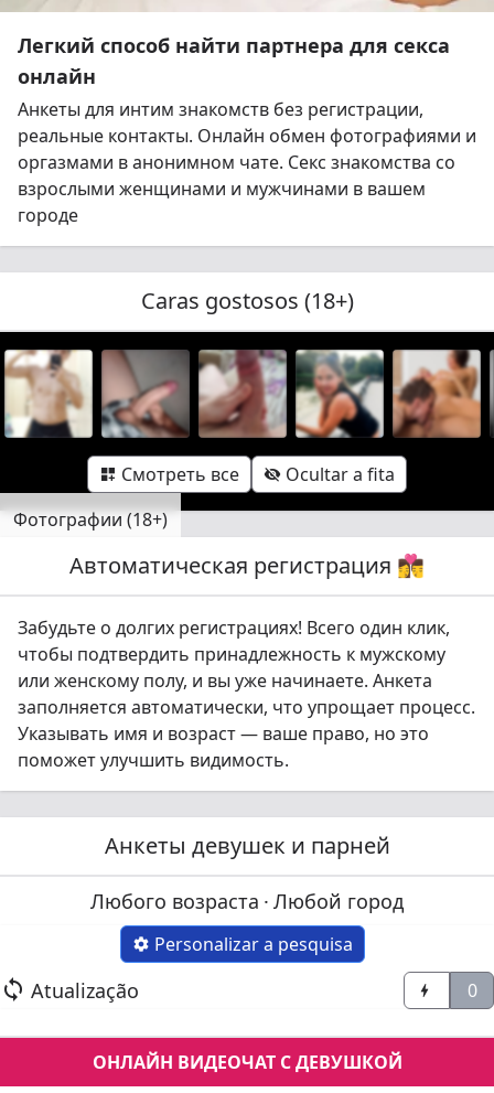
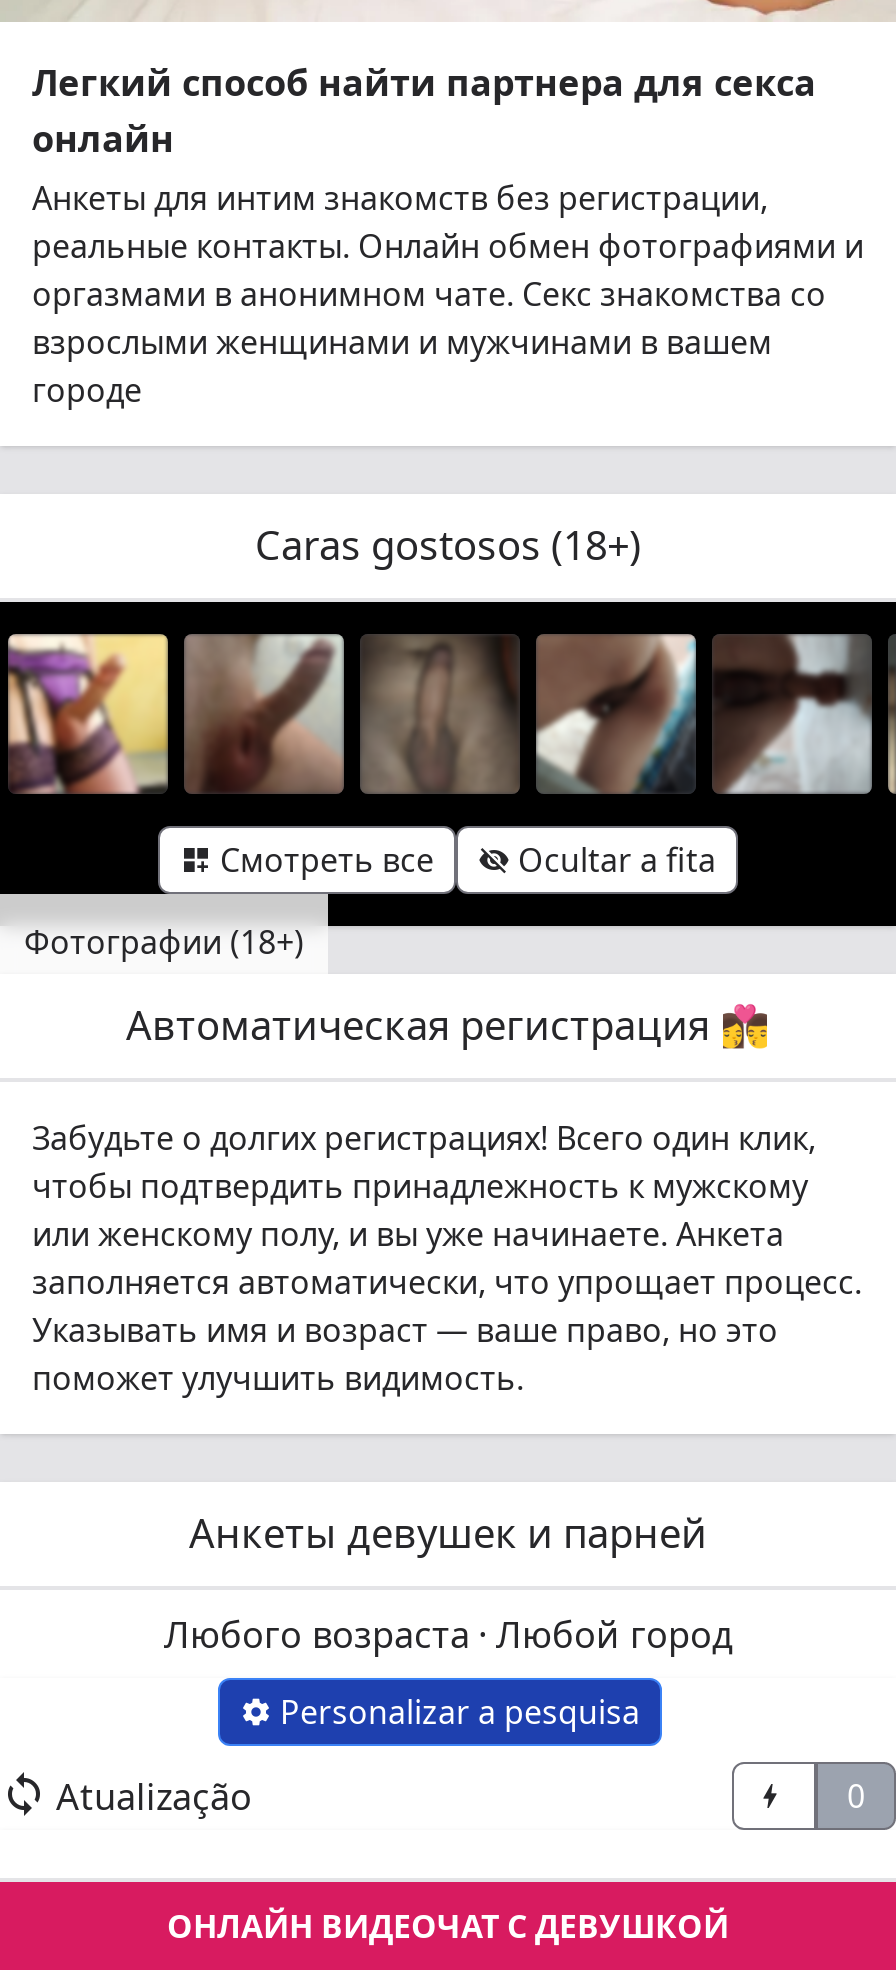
- [image]
+ [image]

- [image]
+ [image]

- [image]
+ [image]

- [image]
+ [image]

- [image]
+ [image]
